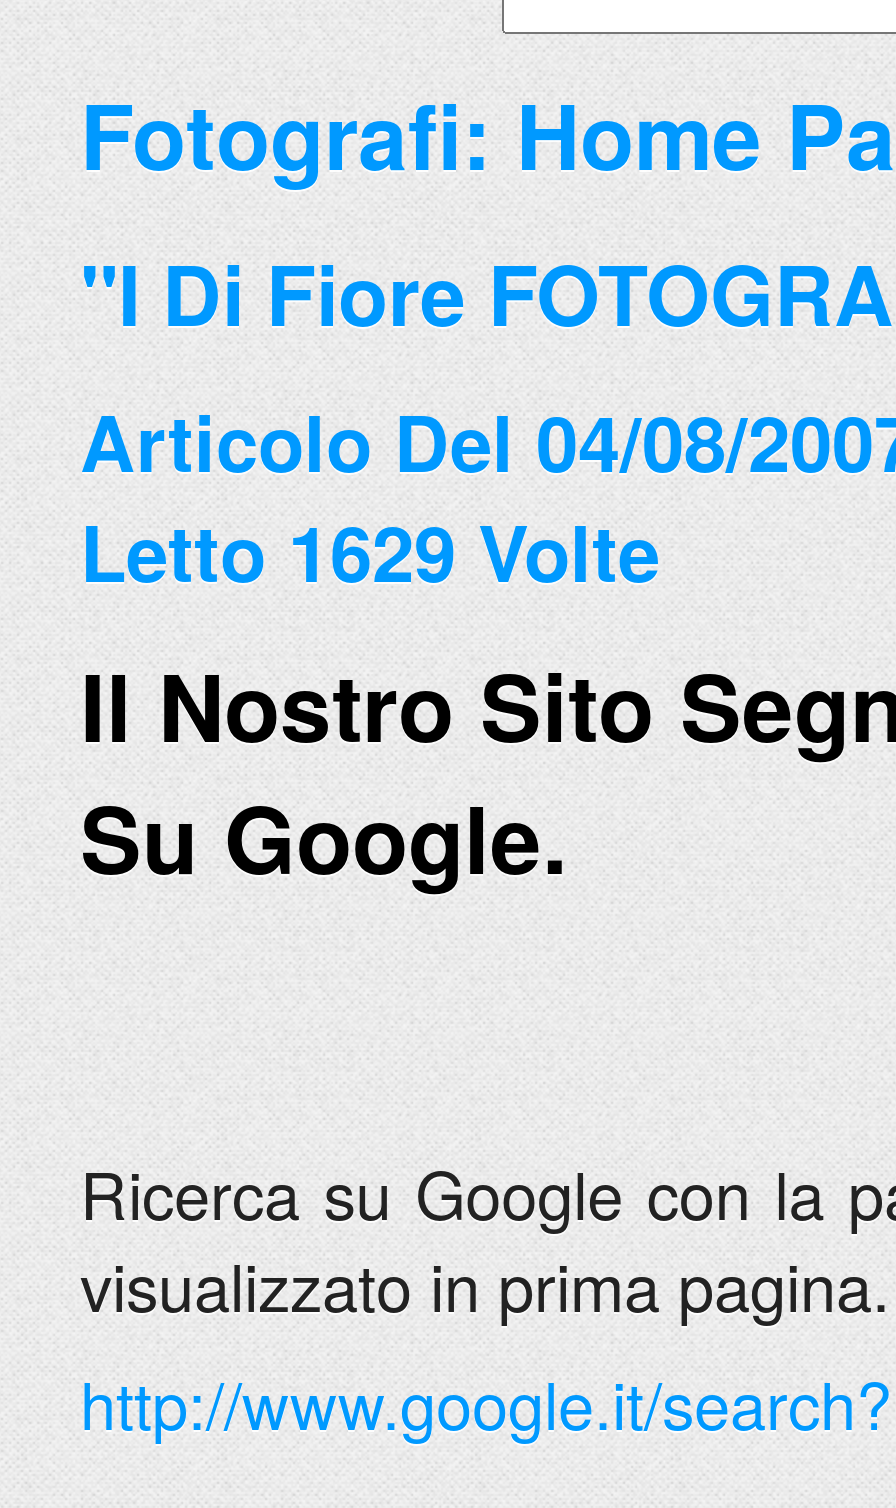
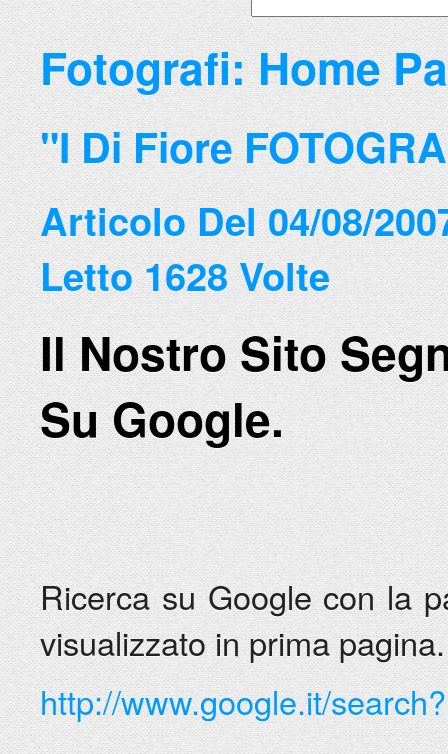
- Letto 1629 Volte
+ Letto 1628 Volte
